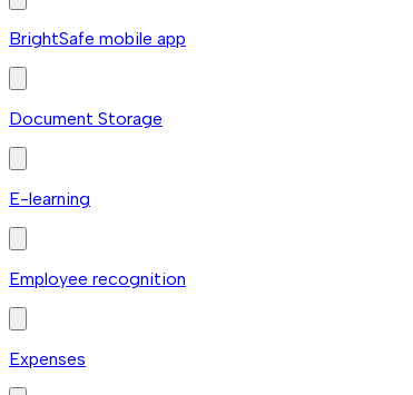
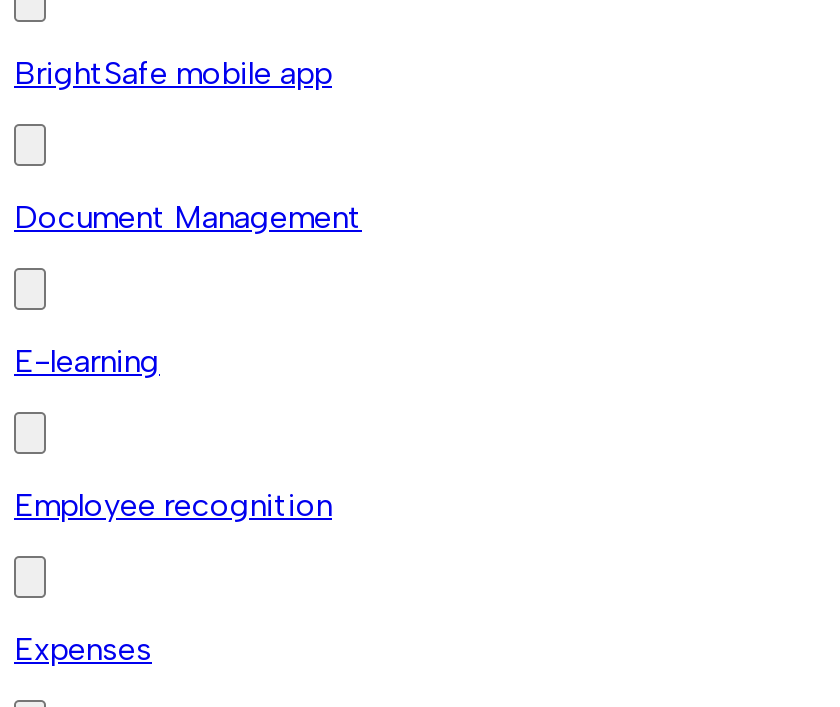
- Document Storage
+ Document Management
